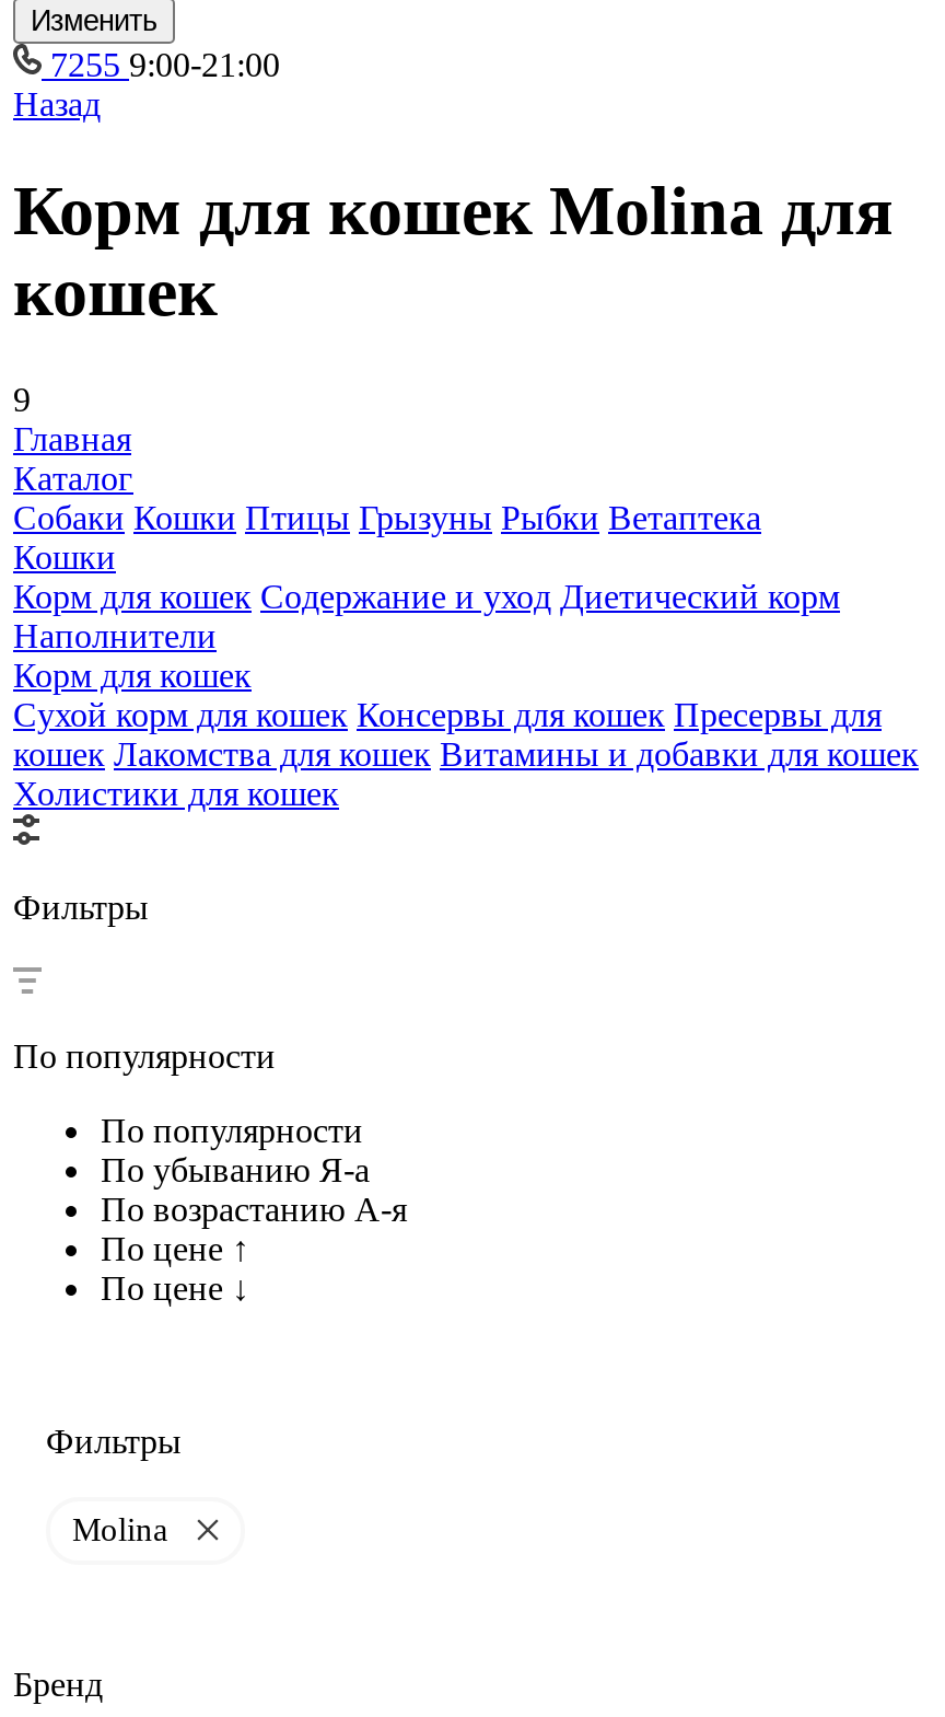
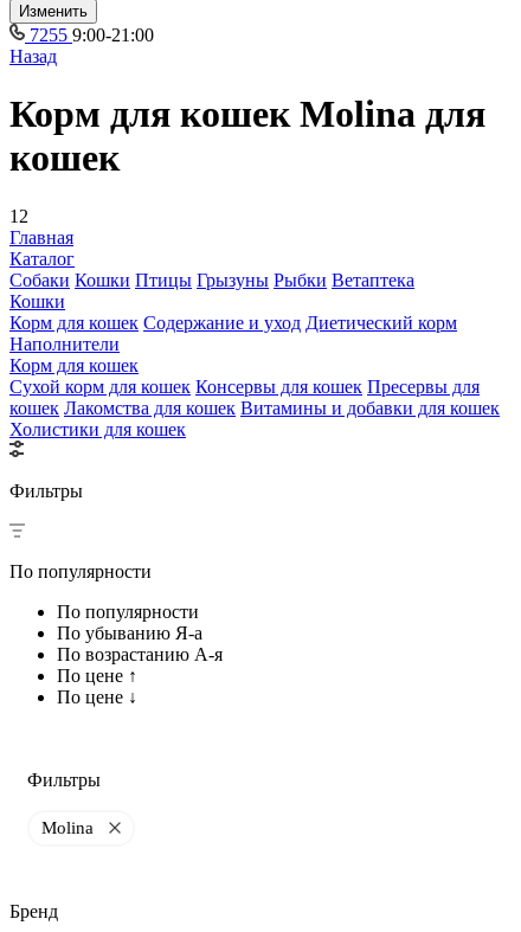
- 9
+ 12
